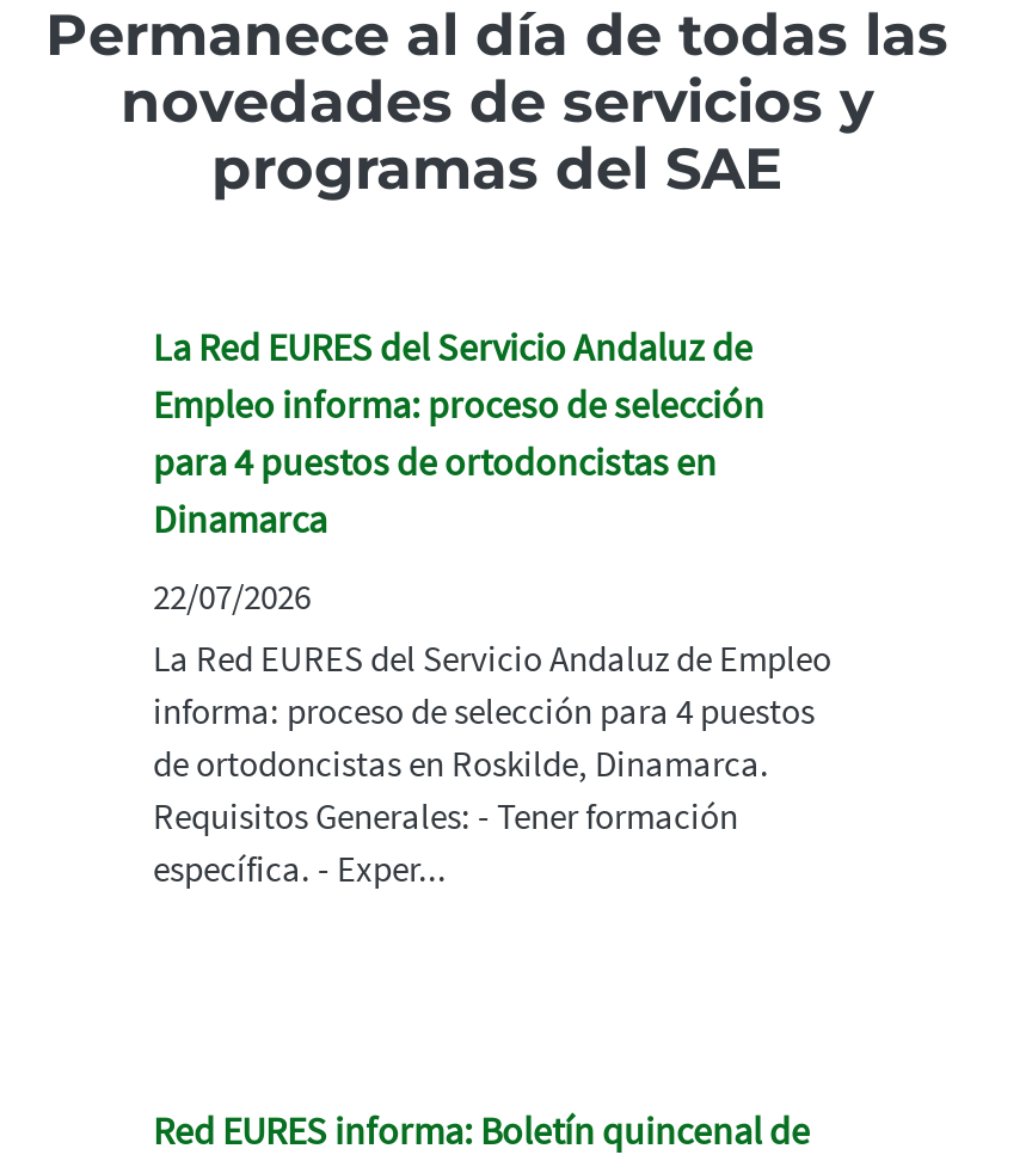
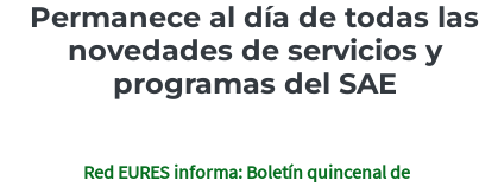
- La Red EURES del Servicio Andaluz de
- Empleo informa: proceso de selección
- para 4 puestos de ortodoncistas en
- Dinamarca
- 22/07/2026
- La Red EURES del Servicio Andaluz de Empleo
- informa: proceso de selección para 4 puestos
- de ortodoncistas en Roskilde, Dinamarca.
- Requisitos Generales: - Tener formación
- específica. - Exper...
